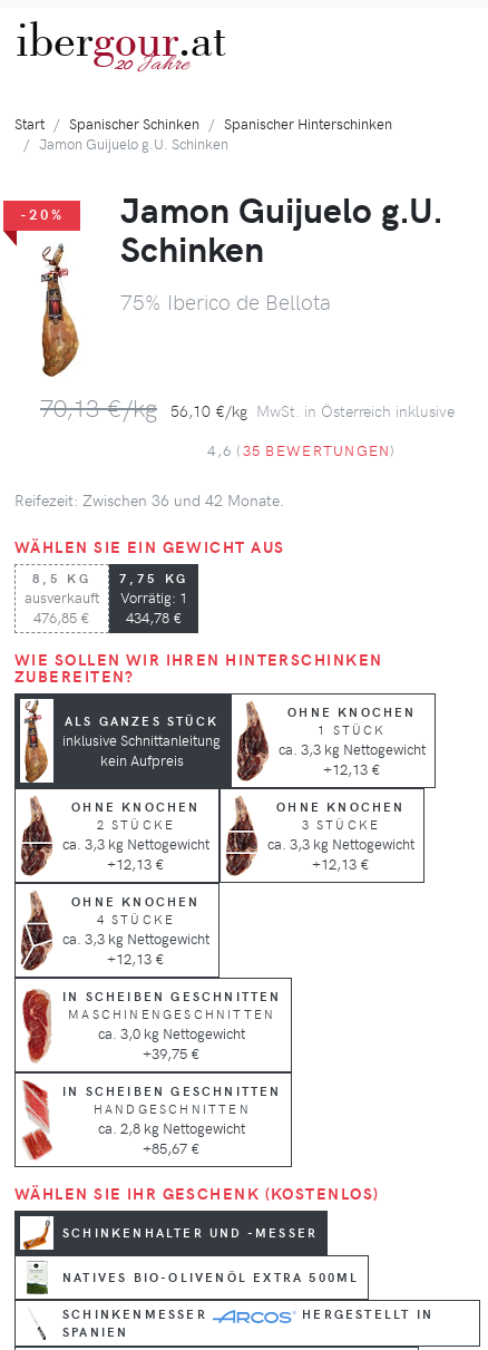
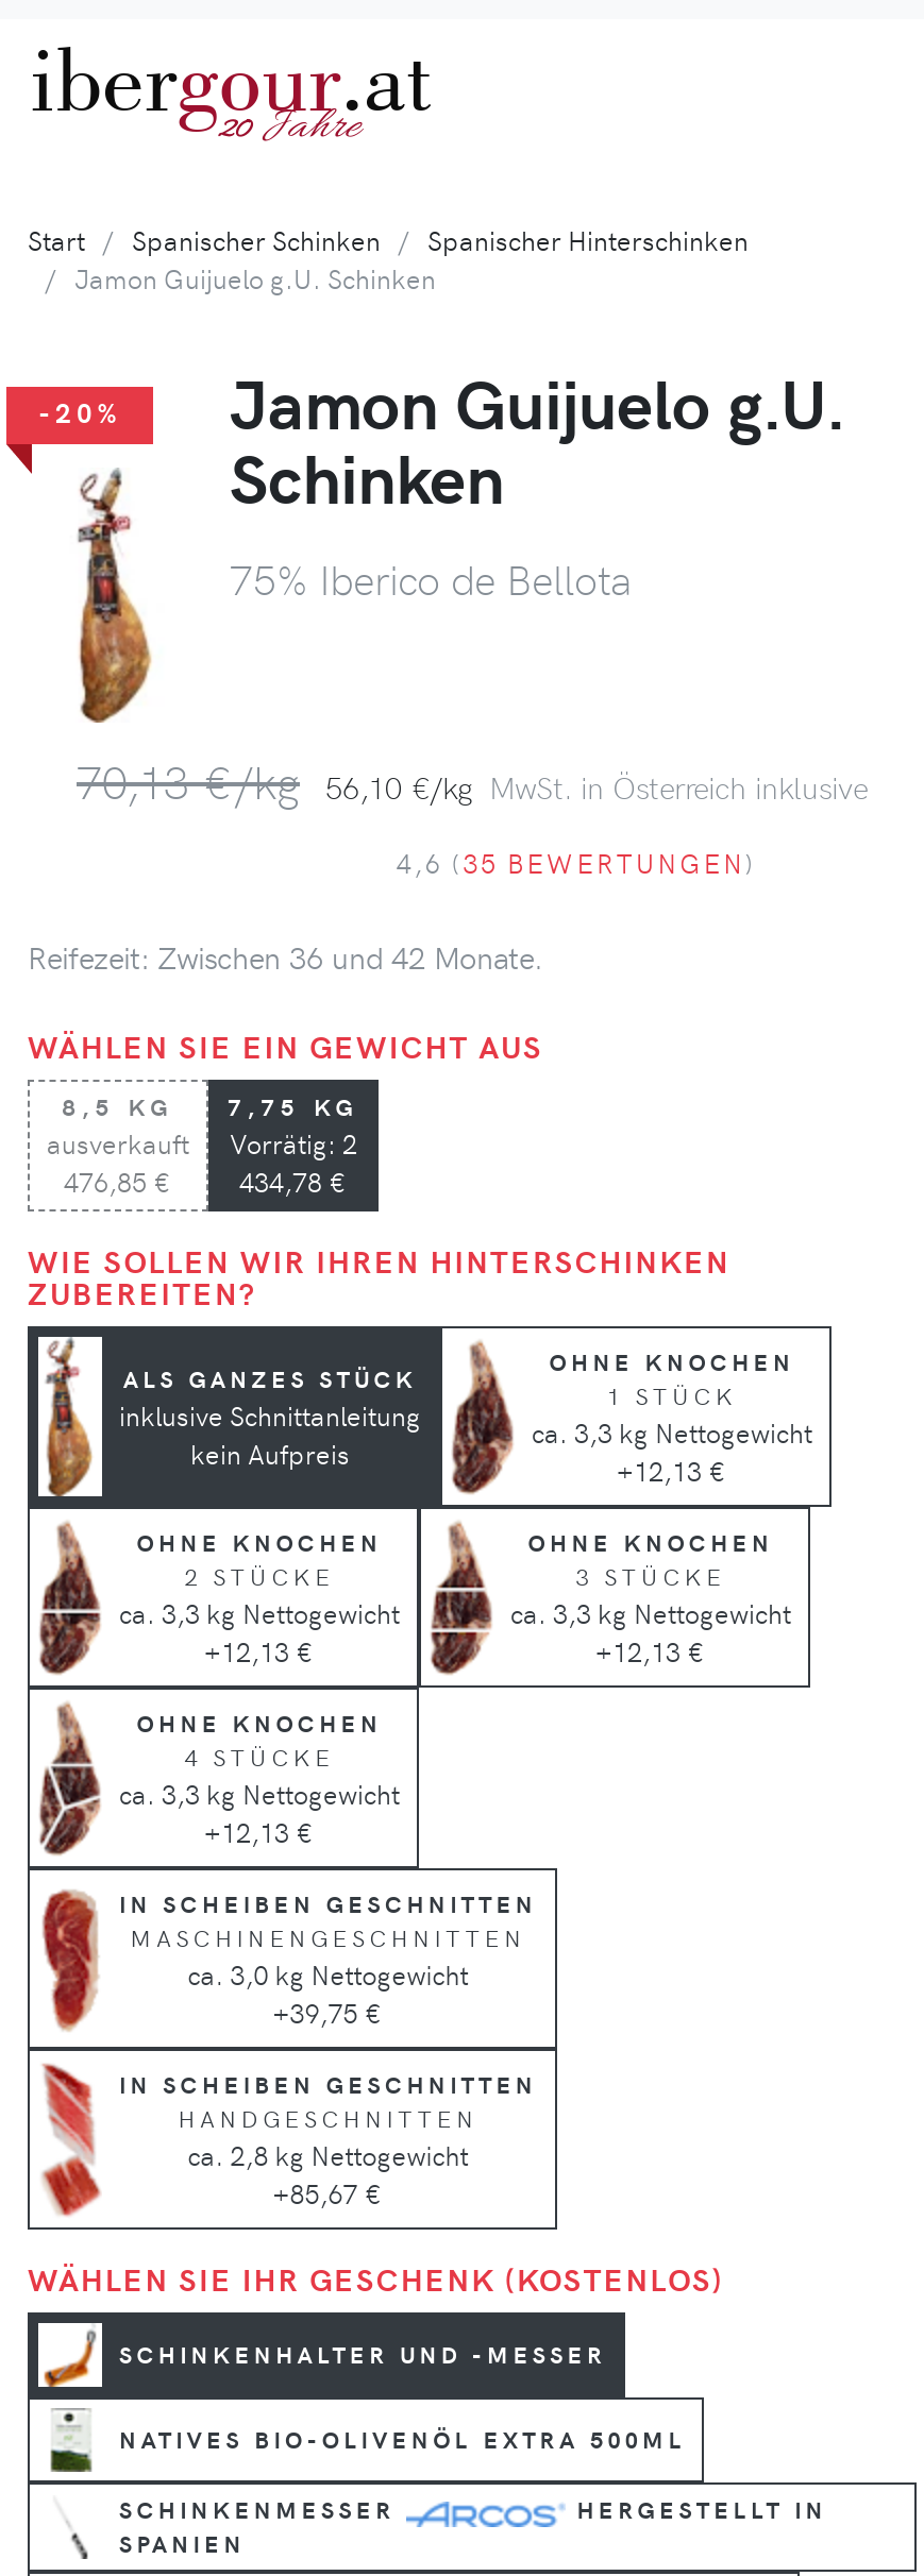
- ausverkauft Vorrätig: 1
+ ausverkauft Vorrätig: 2
